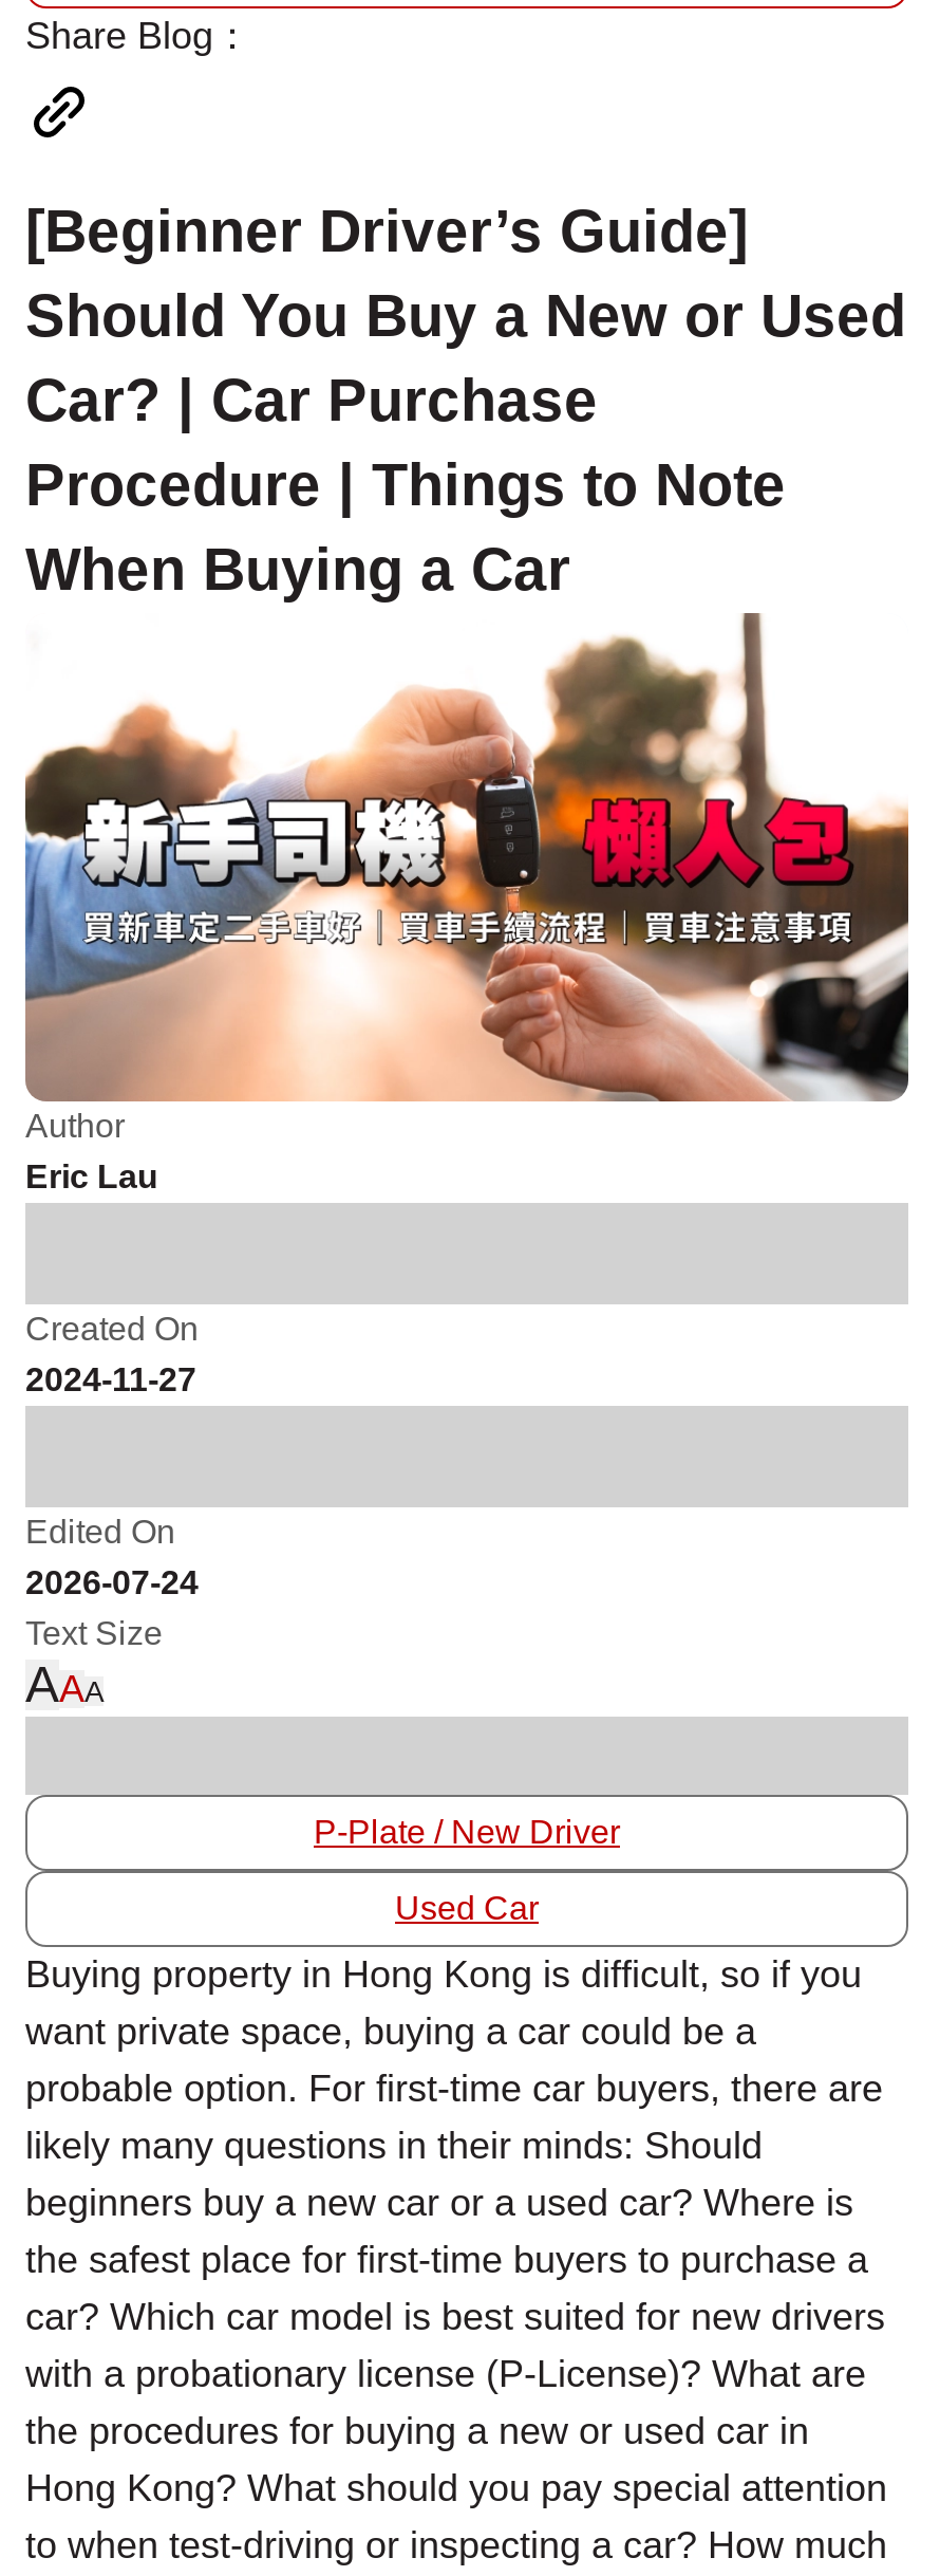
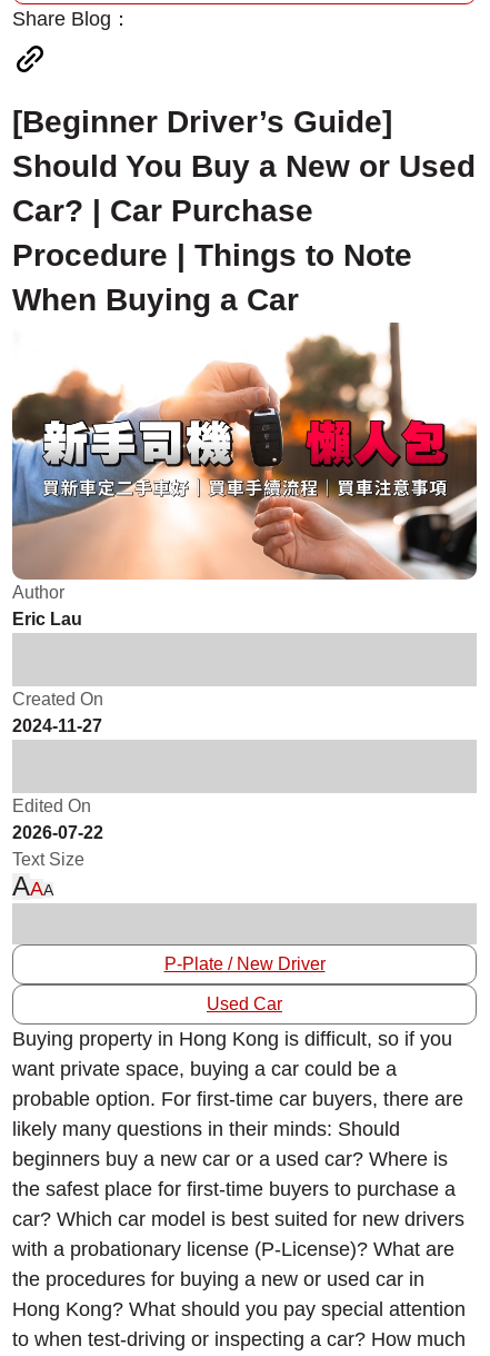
- 2026-07-24
+ 2026-07-22
